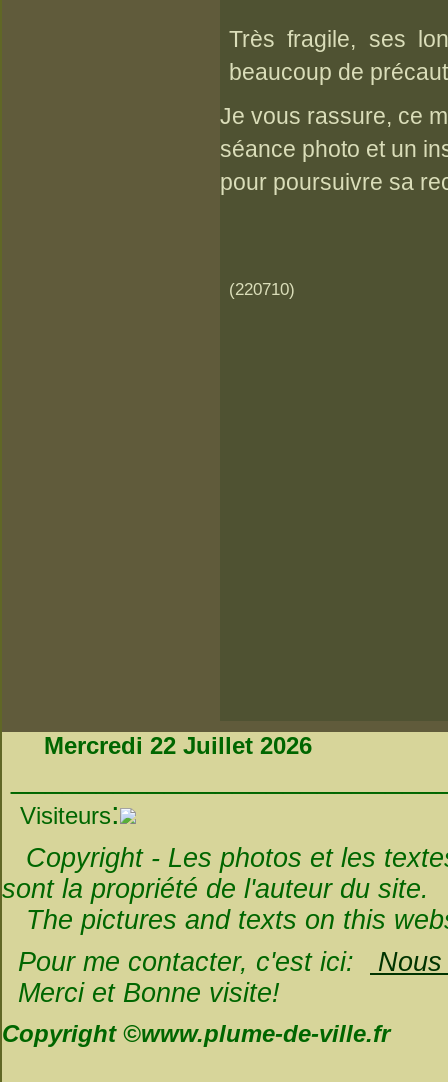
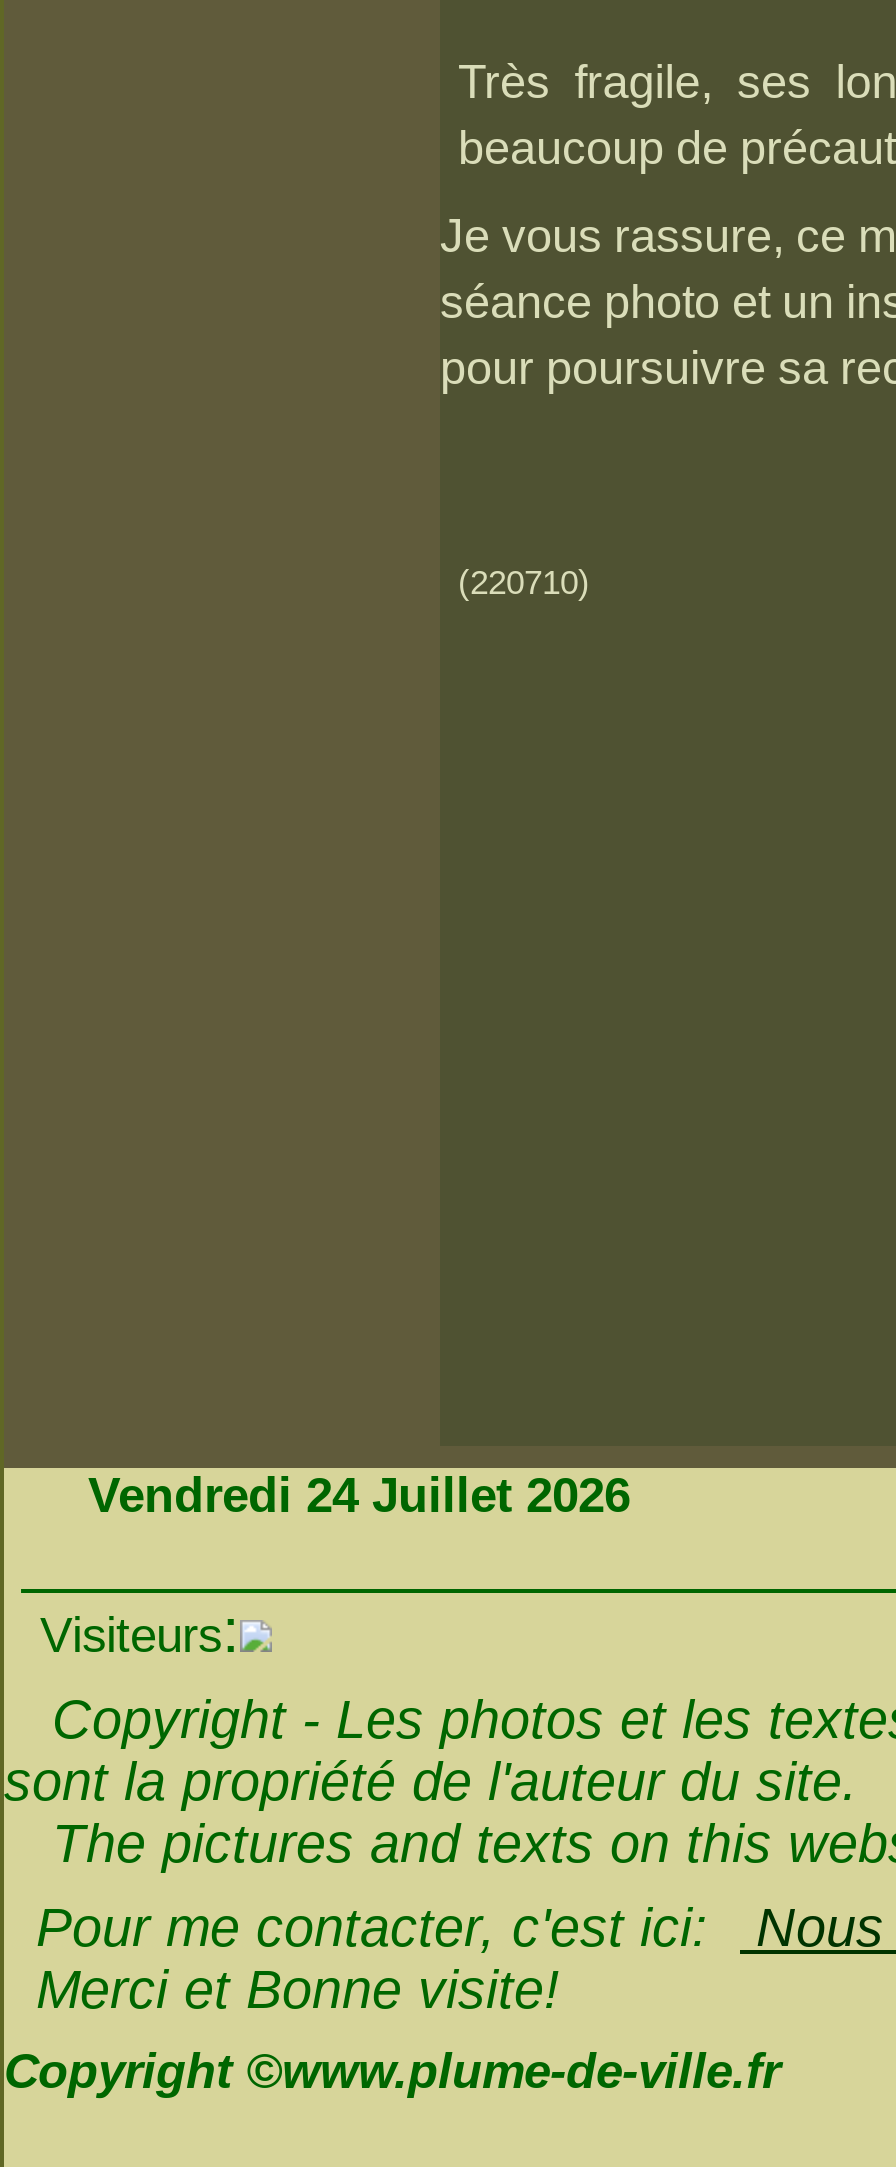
- Mercredi 22 Juillet 2026
+ Vendredi 24 Juillet 2026
